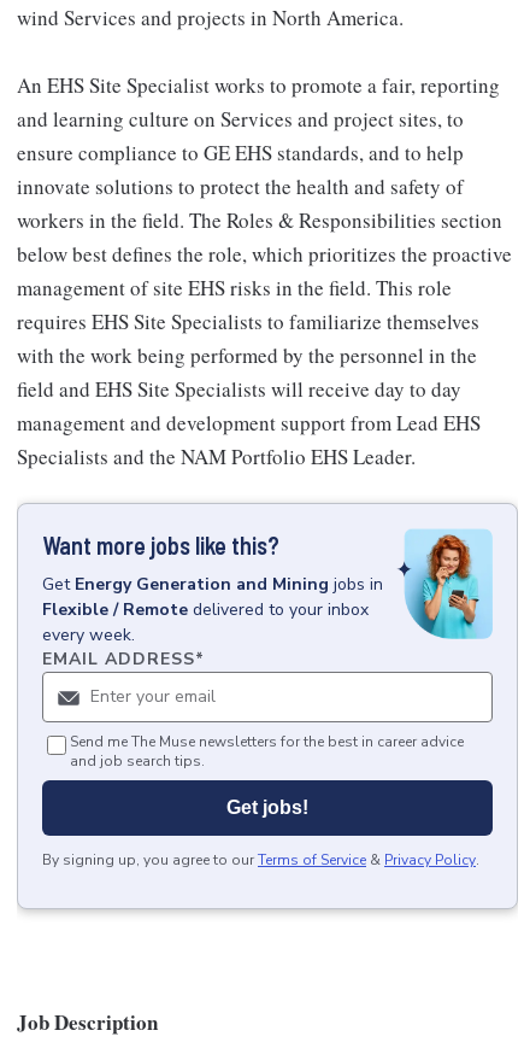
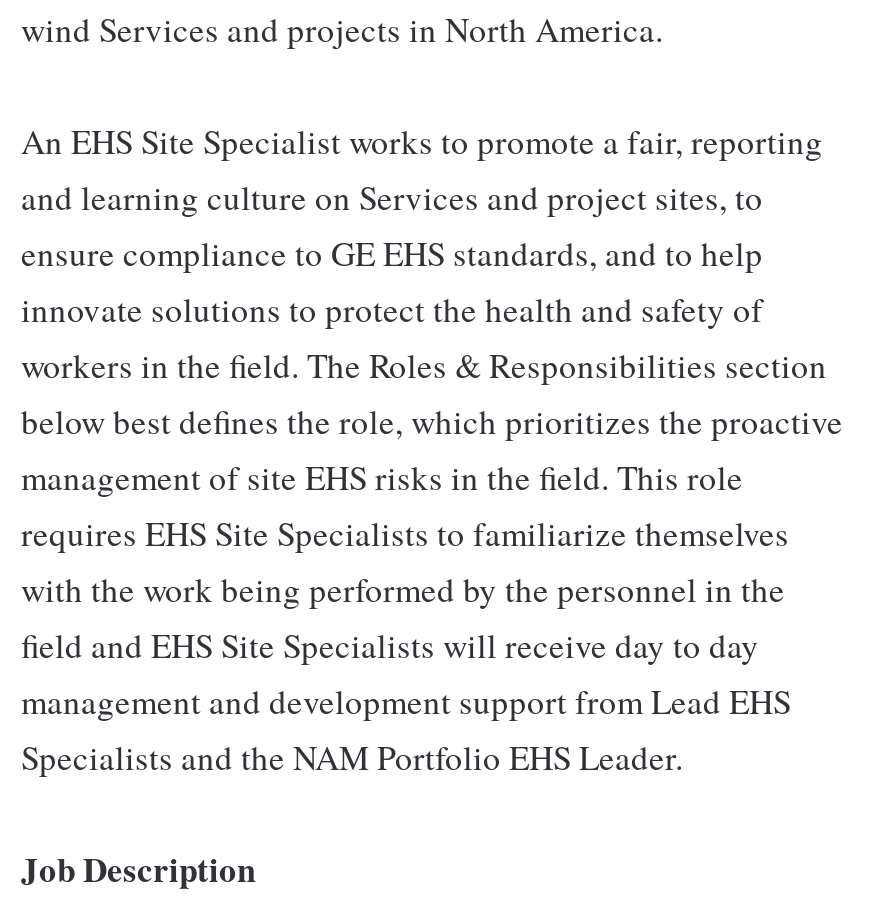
- [image]
- Want more jobs like this?
- Get Energy Generation and Mining jobs in
- Flexible / Remote delivered to your inbox
- every week.
- EMAIL ADDRESS*

- Send me The Muse newsletters for the best in career advice
- and job search tips.
- Get jobs!
- By signing up, you agree to our Terms of Service & Privacy Policy.
